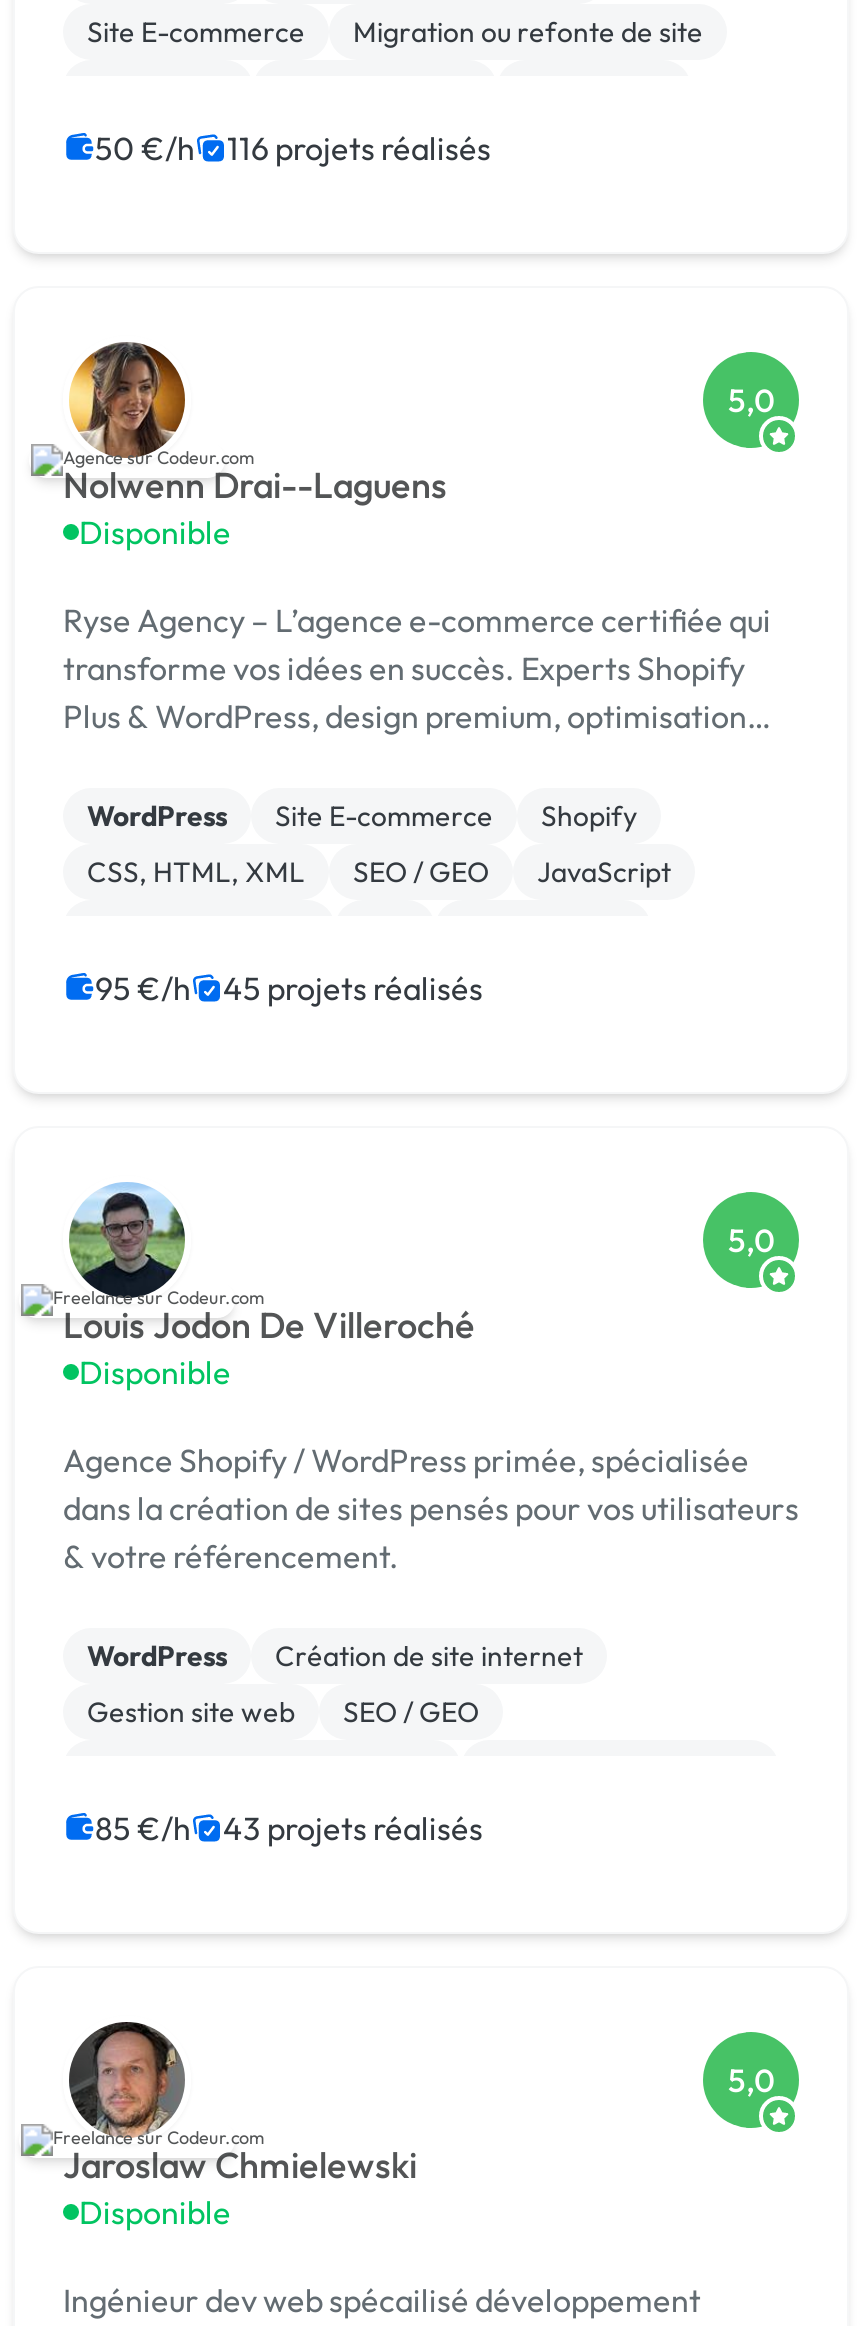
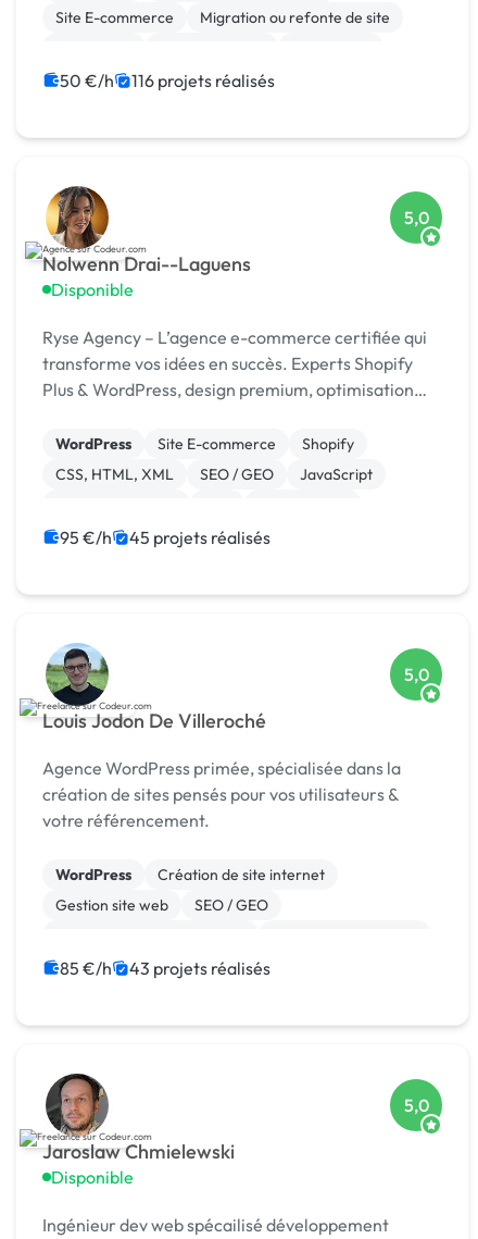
- Disponible

- Agence Shopify / WordPress primée, spécialisée
- dans la création de sites pensés pour vos utilisateurs
- & votre référencement.
+ Agence WordPress primée, spécialisée dans la
+ création de sites pensés pour vos utilisateurs &
+ votre référencement.
